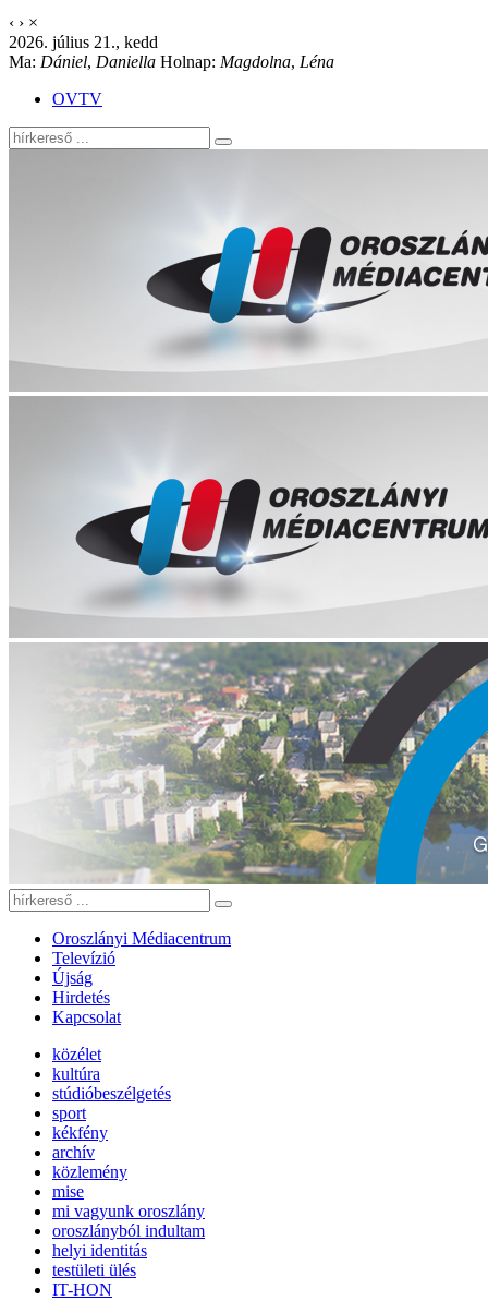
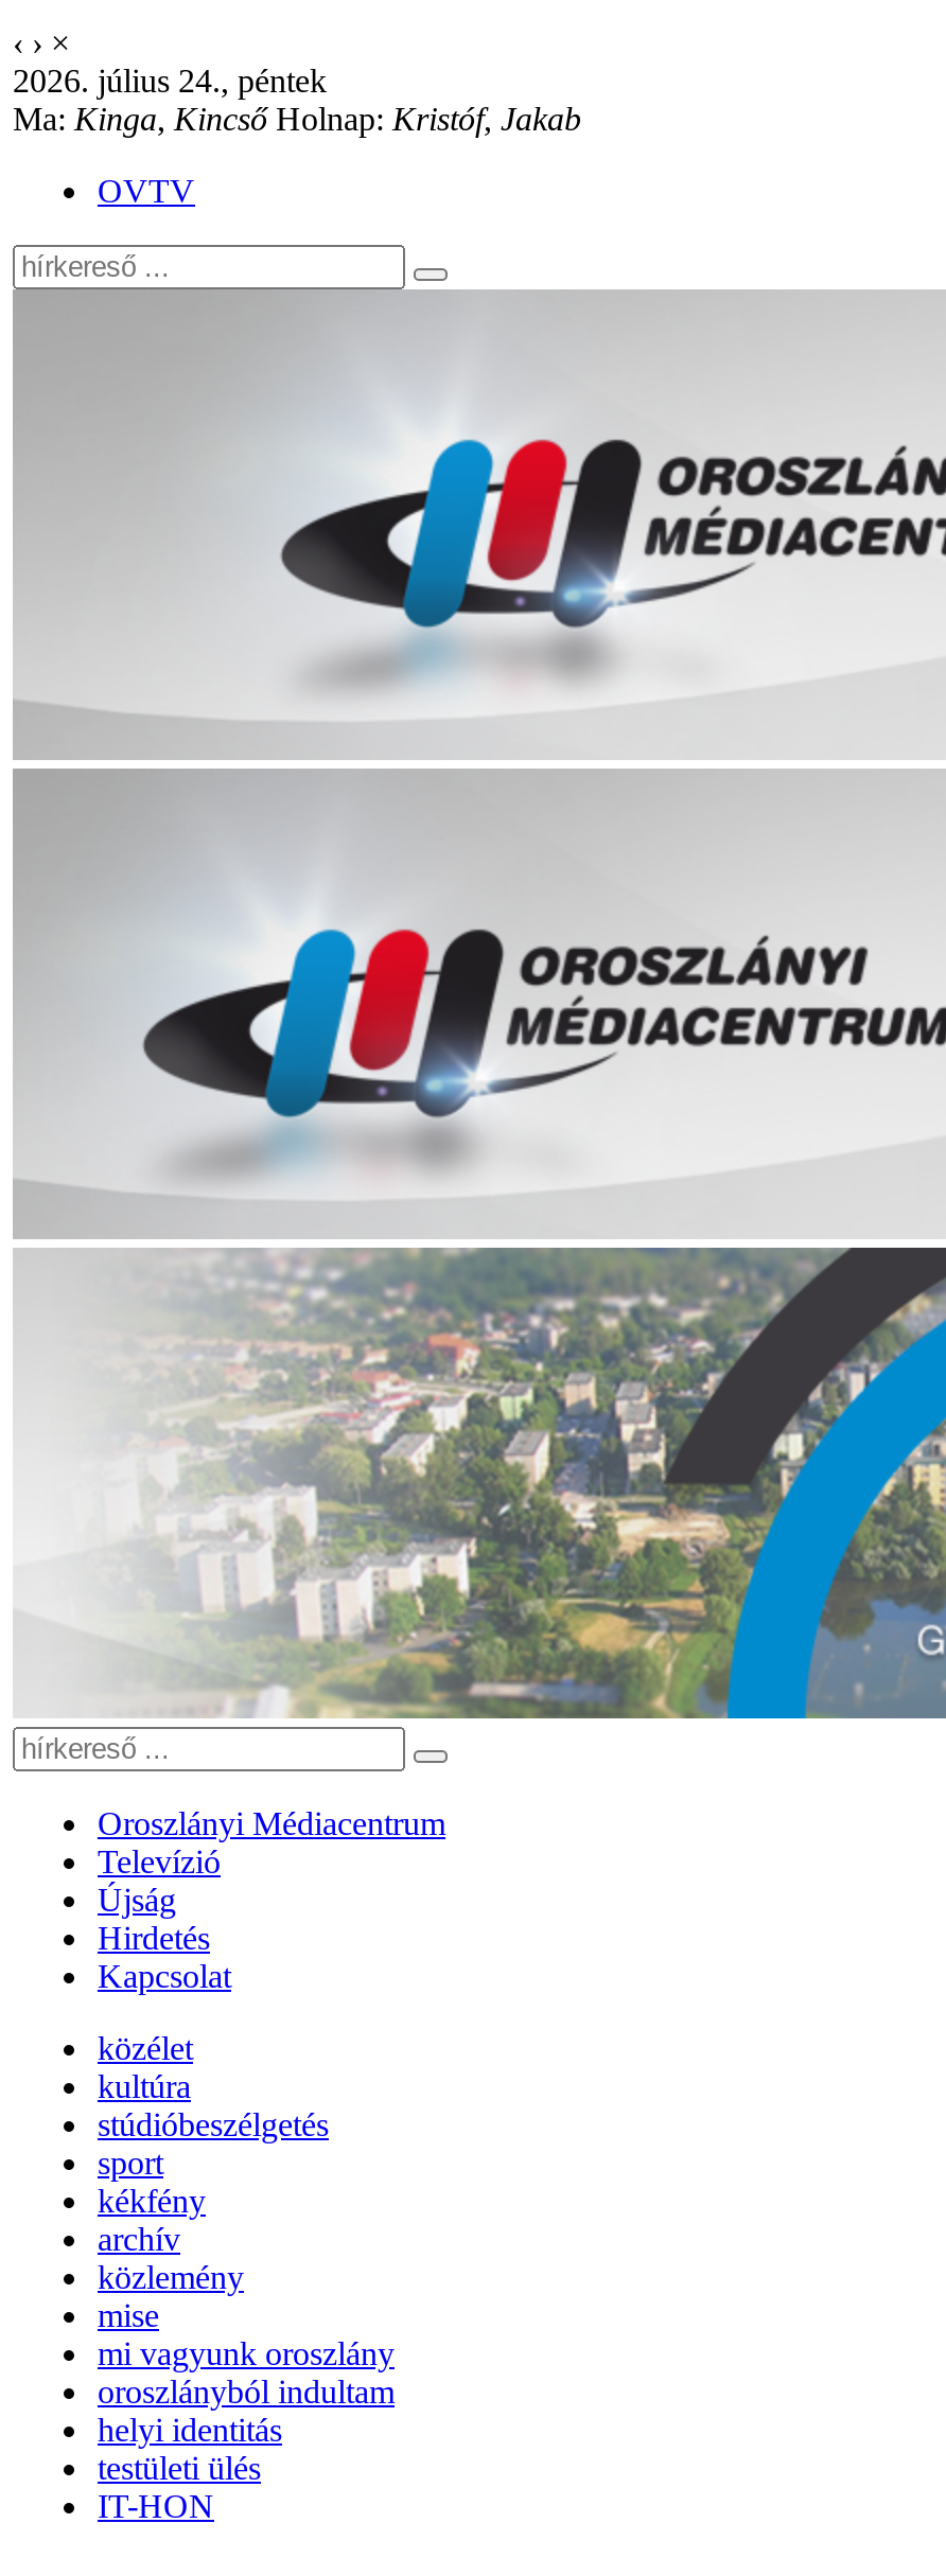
- 2026. július 21., kedd
+ 2026. július 24., péntek

- Ma: Dániel, Daniella Holnap: Magdolna, Léna
+ Ma: Kinga, Kincső Holnap: Kristóf, Jakab
